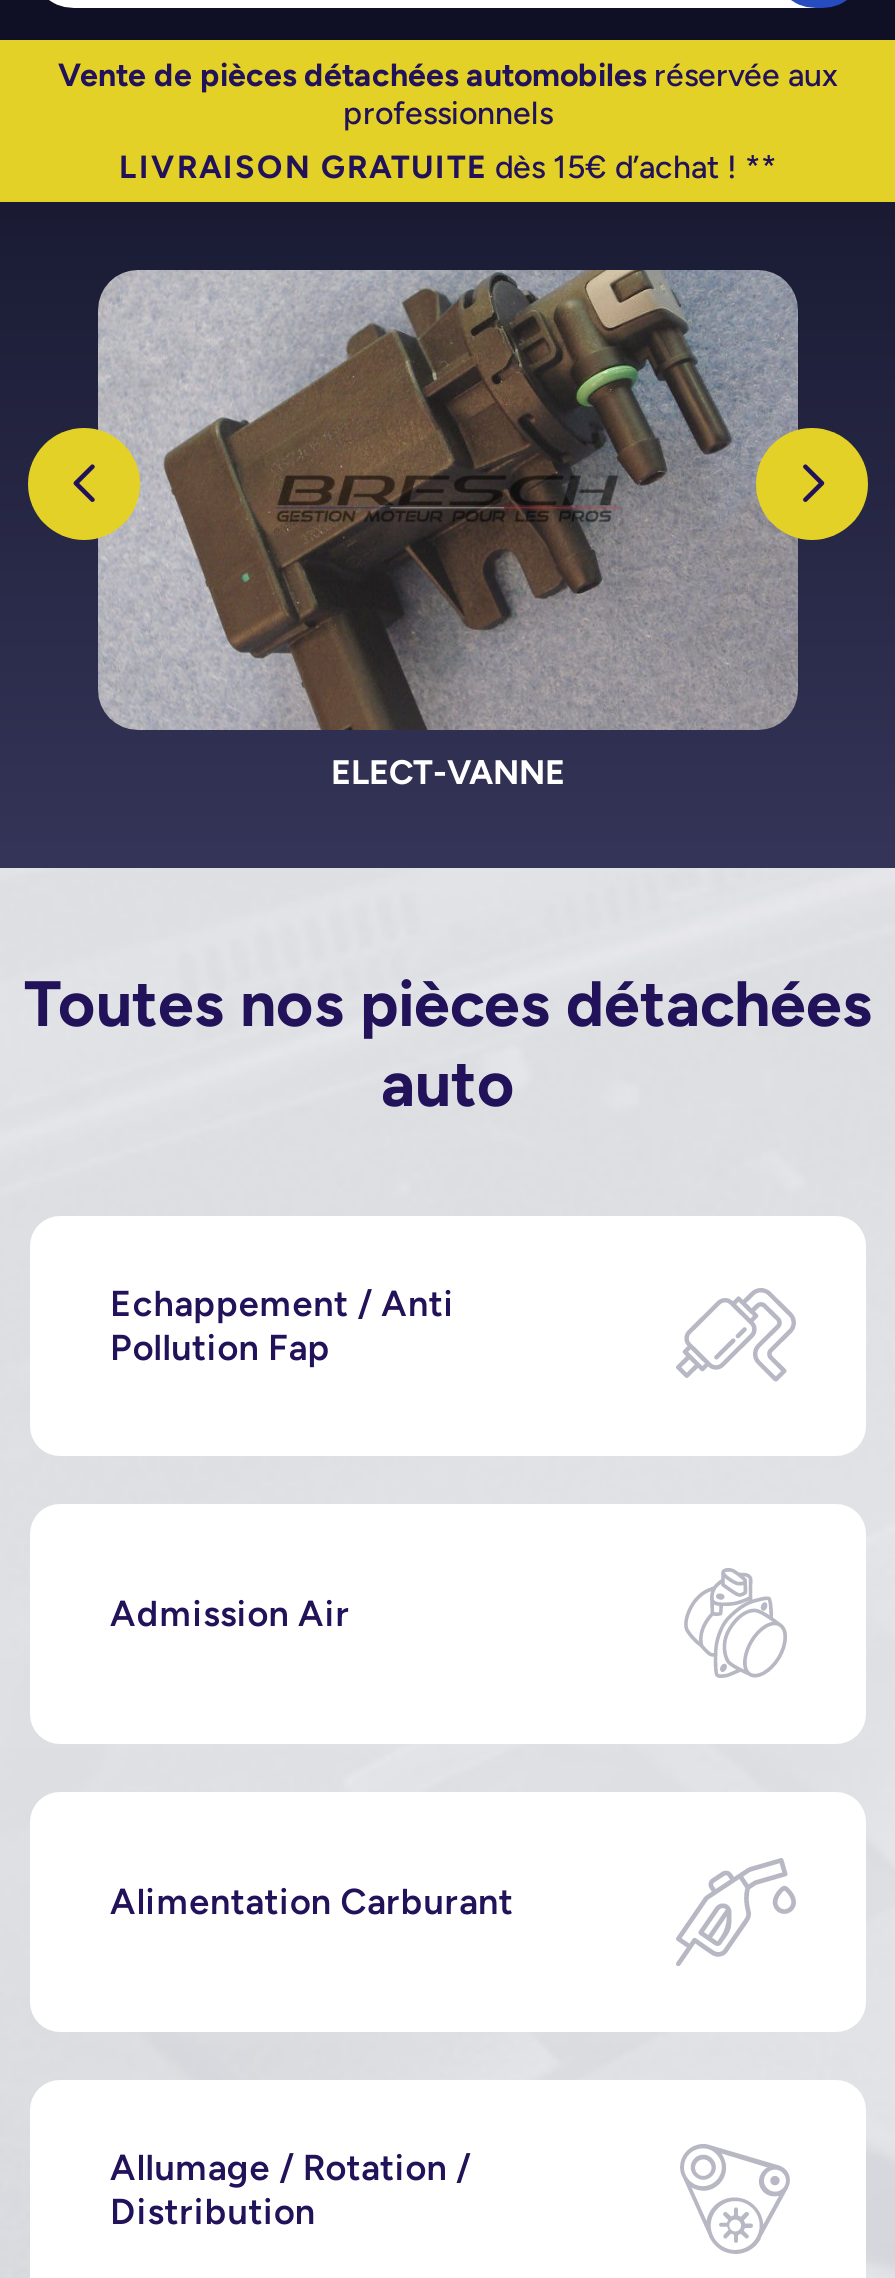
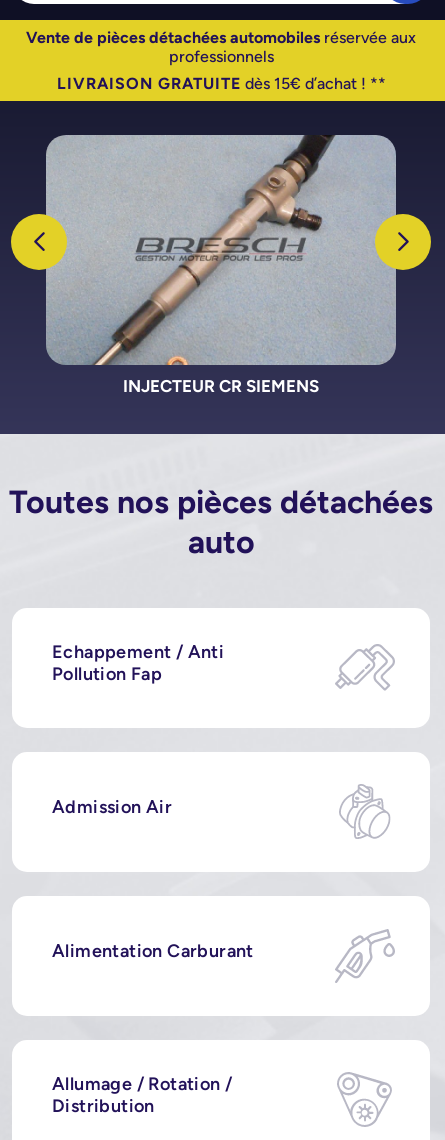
- [image]
- ELECT-VANNE
+ [image]
+ INJECTEUR CR SIEMENS
